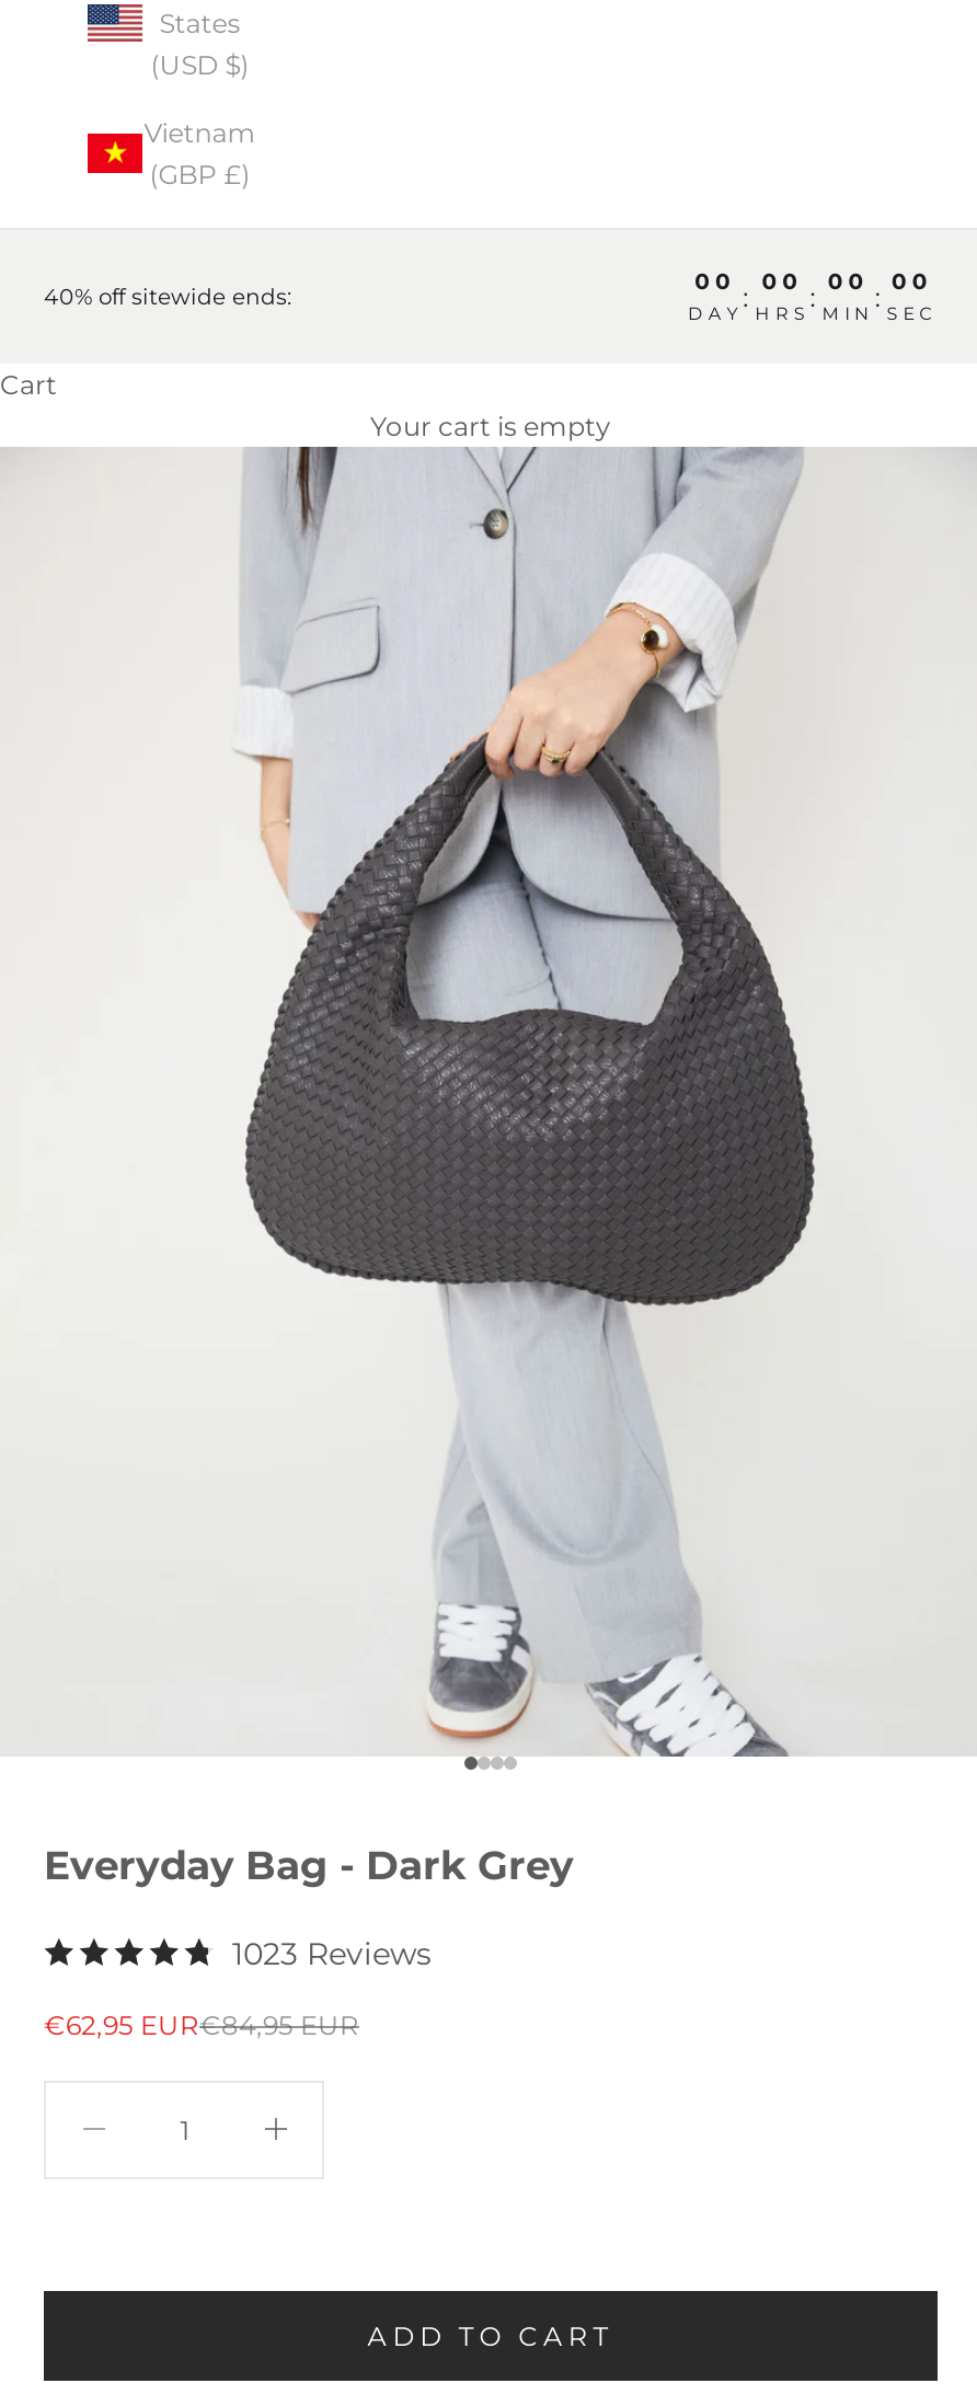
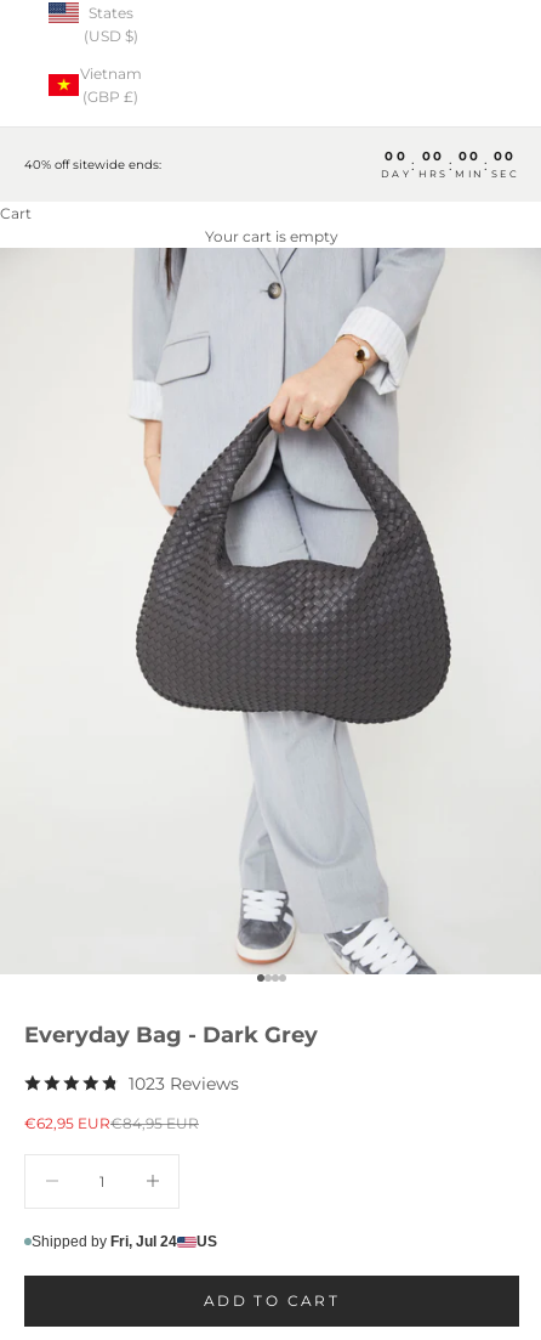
+ Shipped by Fri, Jul 24
+ US
